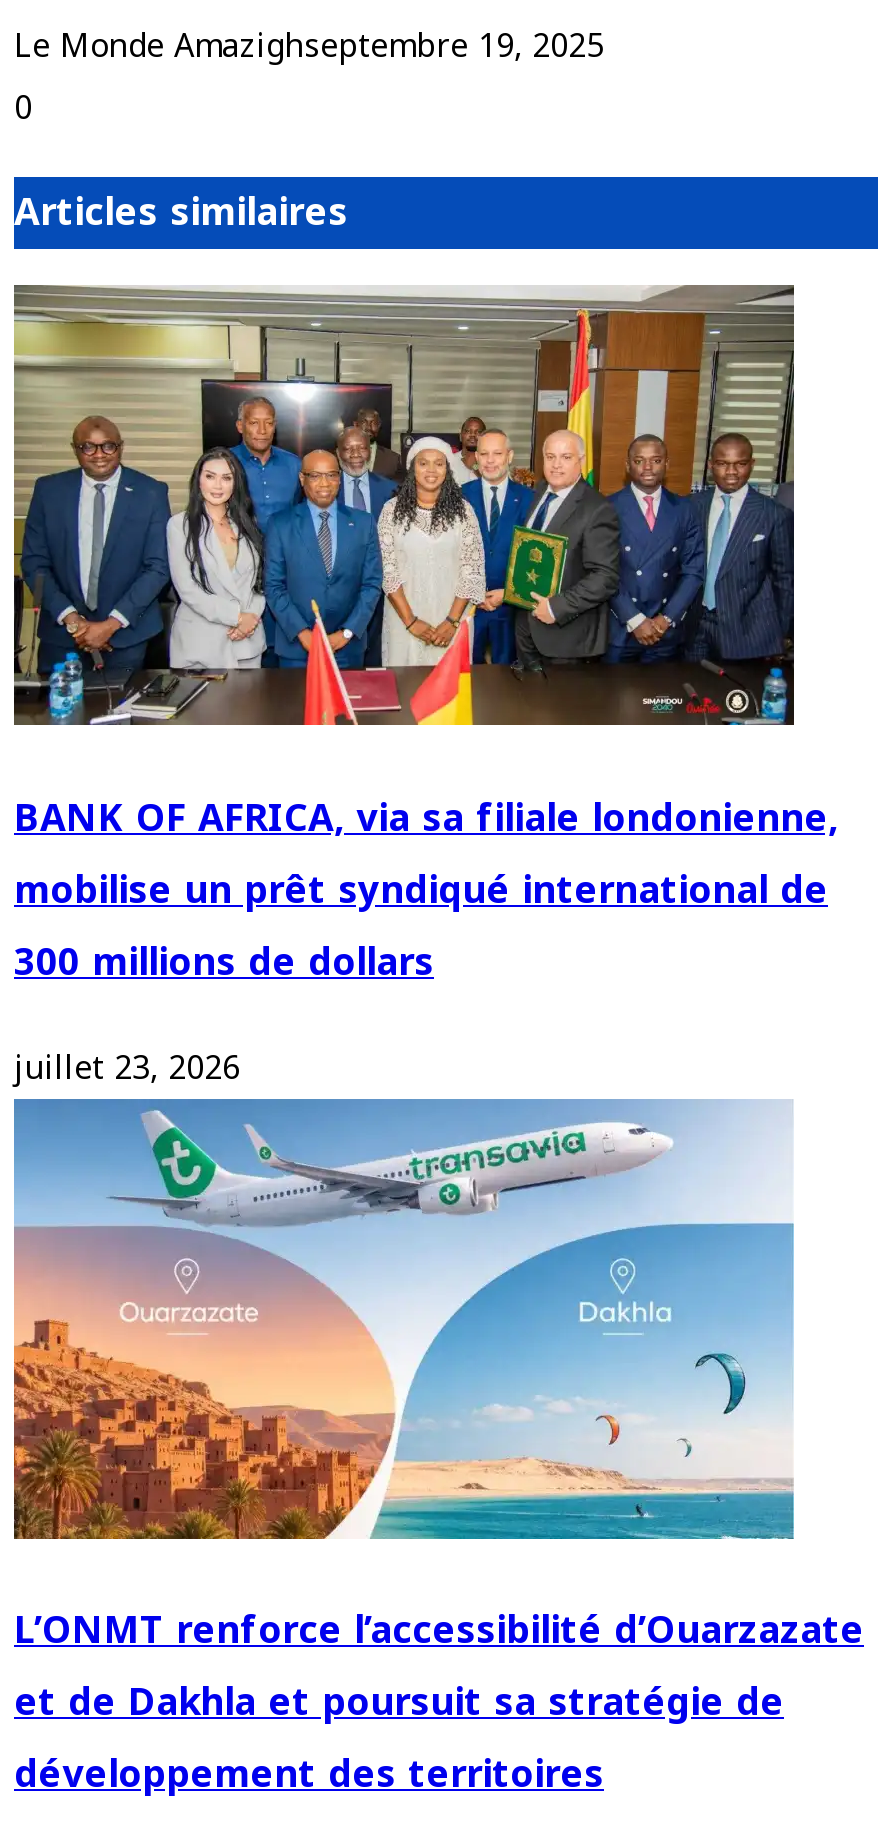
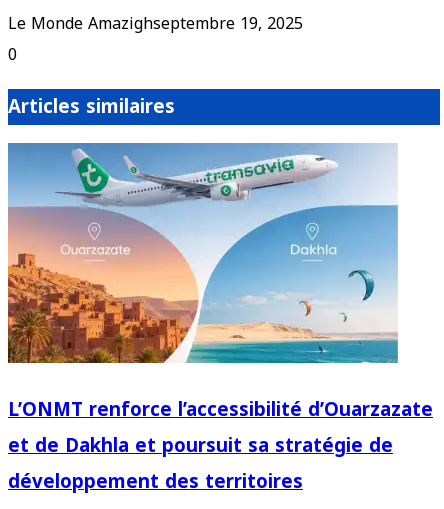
- [image]
- BANK OF AFRICA, via sa filiale londonienne,
- mobilise un prêt syndiqué international de
- 300 millions de dollars
- juillet 23, 2026
